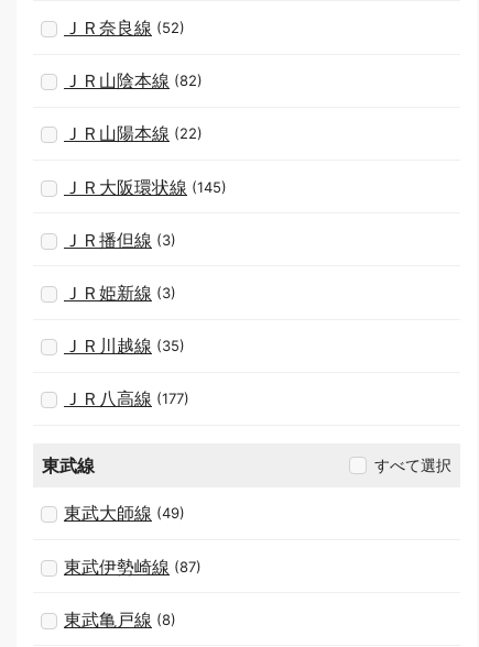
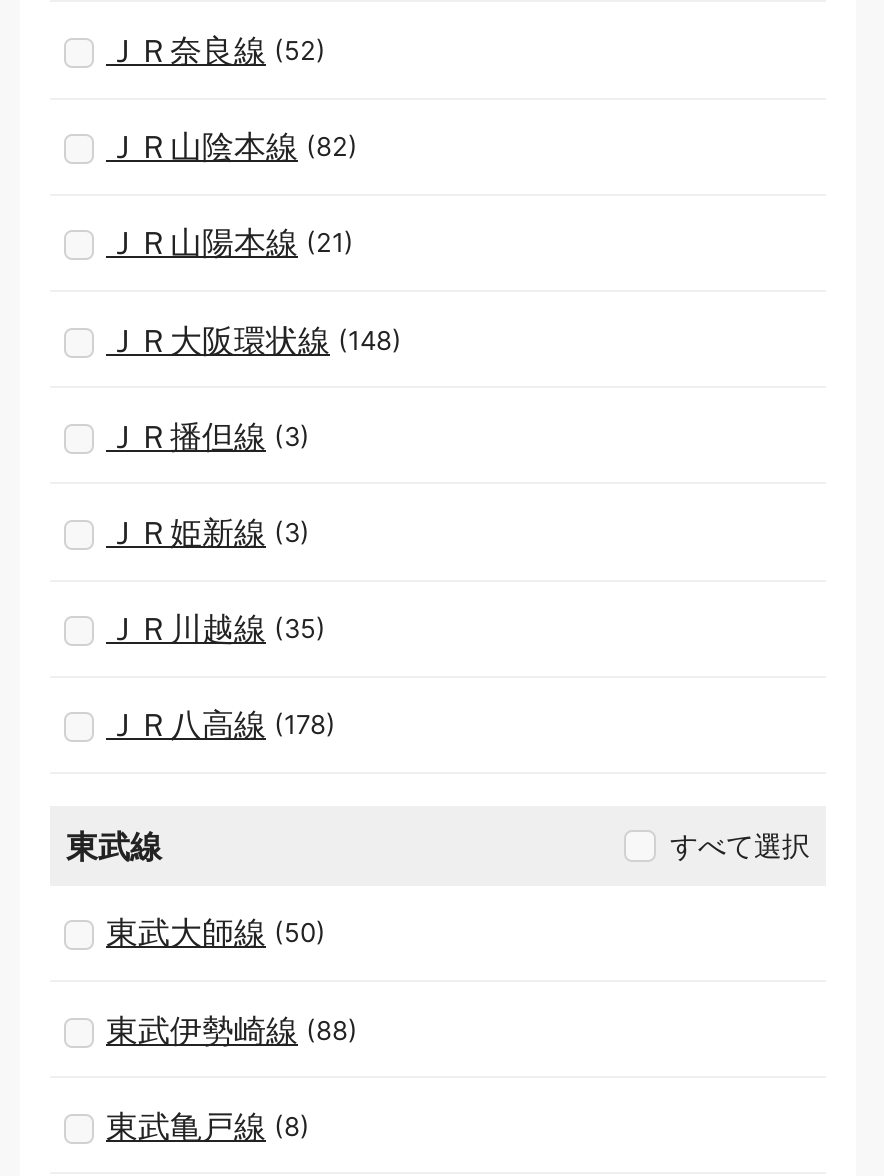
- ＪＲ山陽本線(22)
+ ＪＲ山陽本線(21)

- ＪＲ大阪環状線(145)
+ ＪＲ大阪環状線(148)

- ＪＲ八高線(177)
+ ＪＲ八高線(178)

- 東武大師線(49)
+ 東武大師線(50)

- 東武伊勢崎線(87)
+ 東武伊勢崎線(88)
